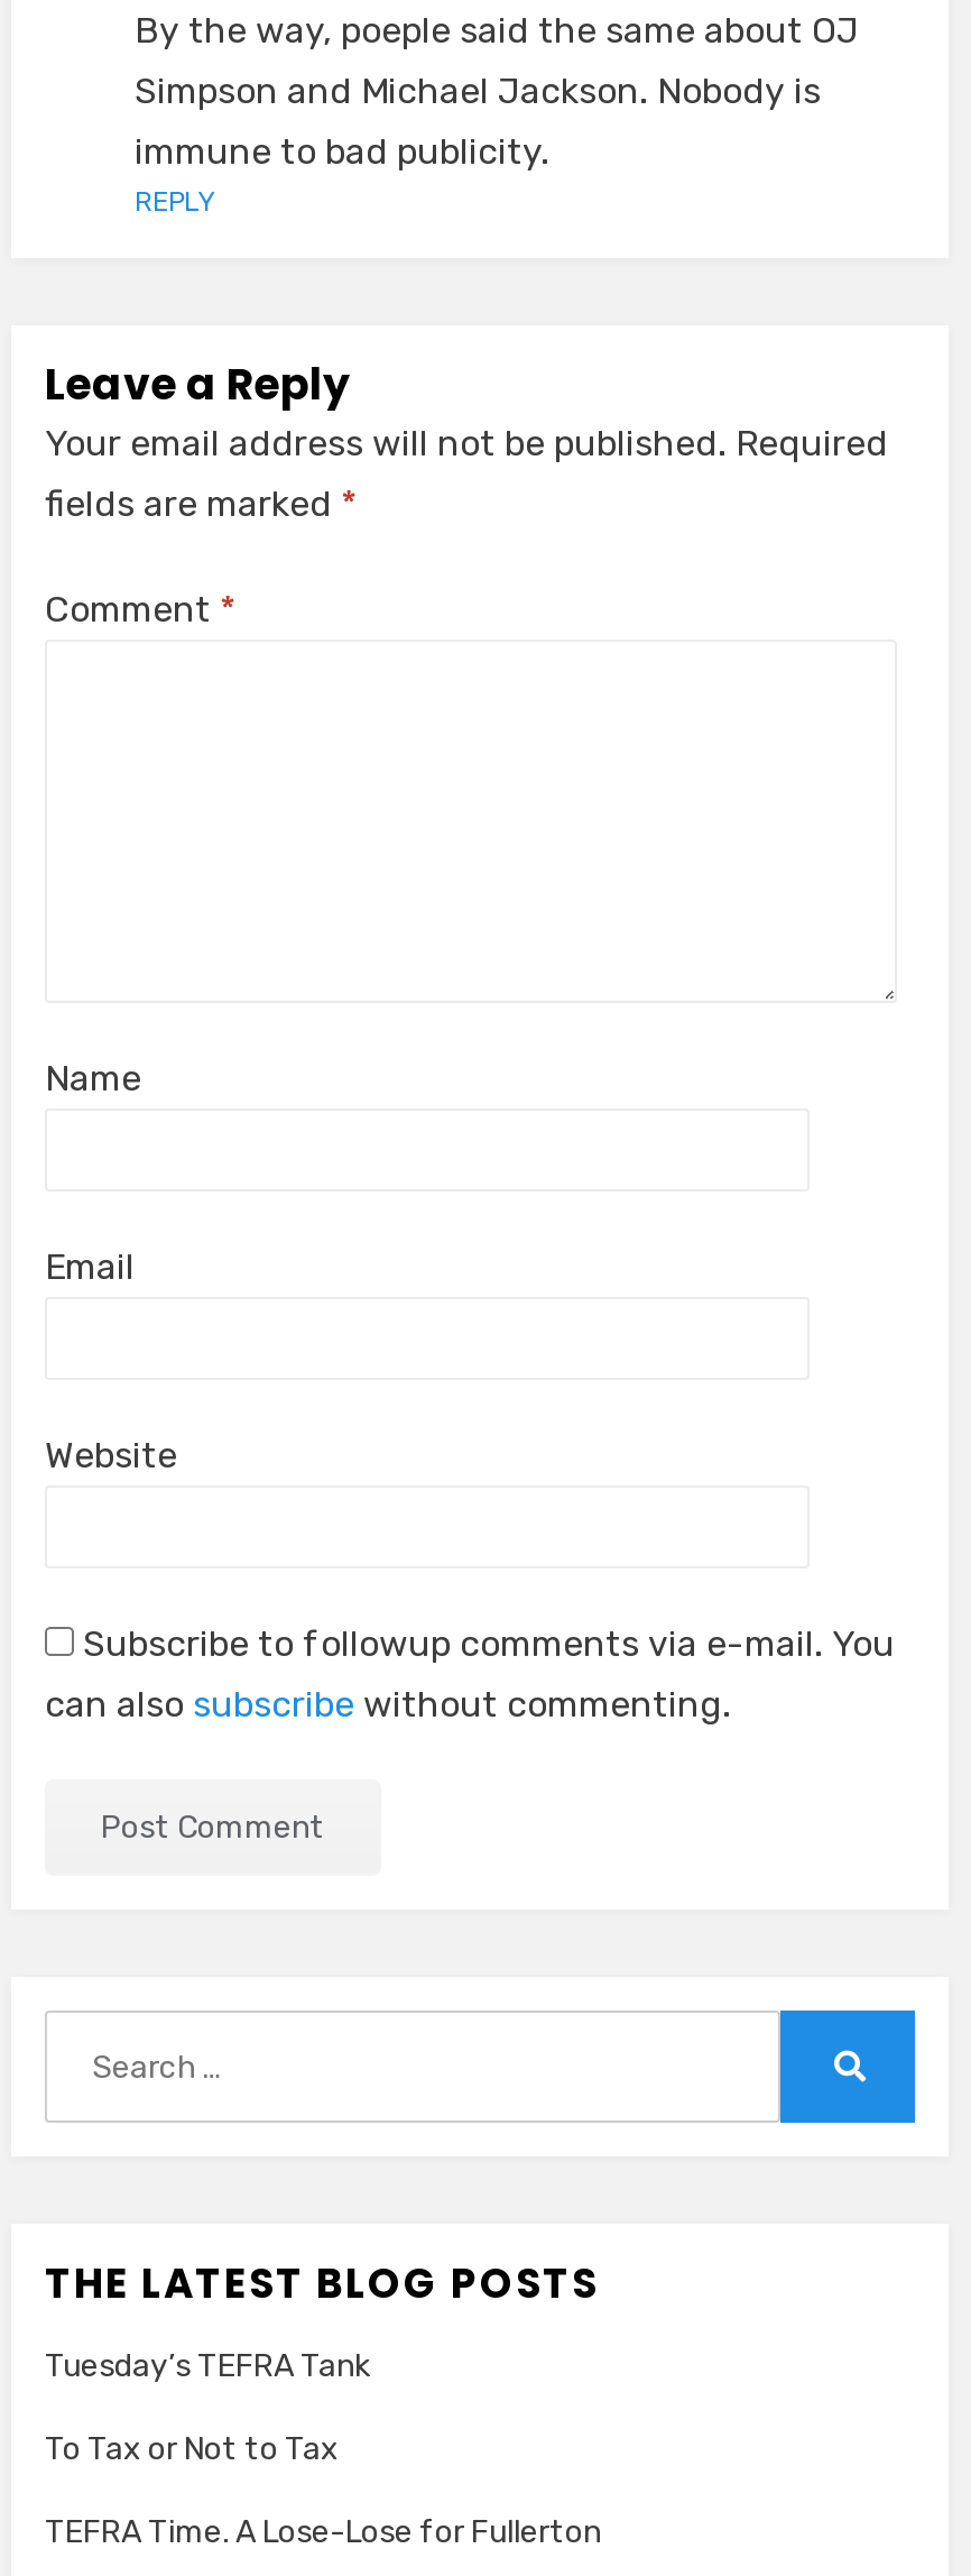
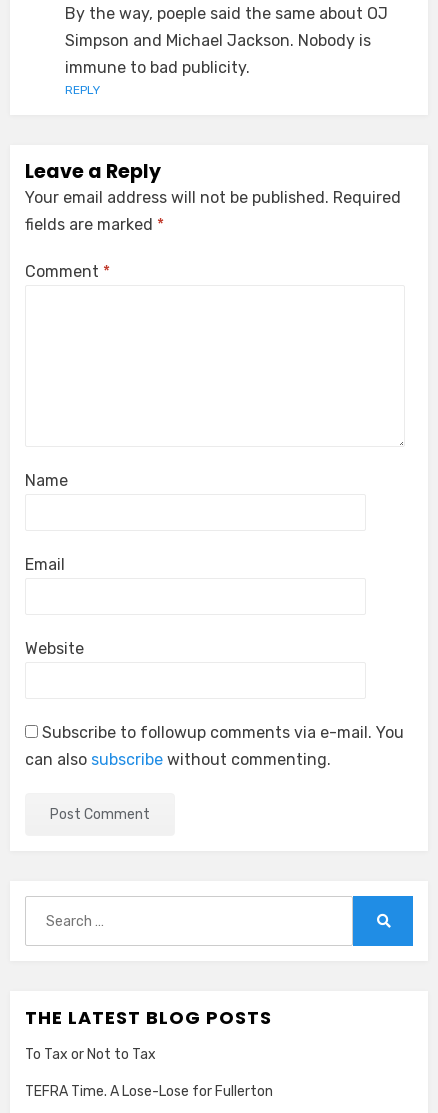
- Tuesday’s TEFRA Tank
